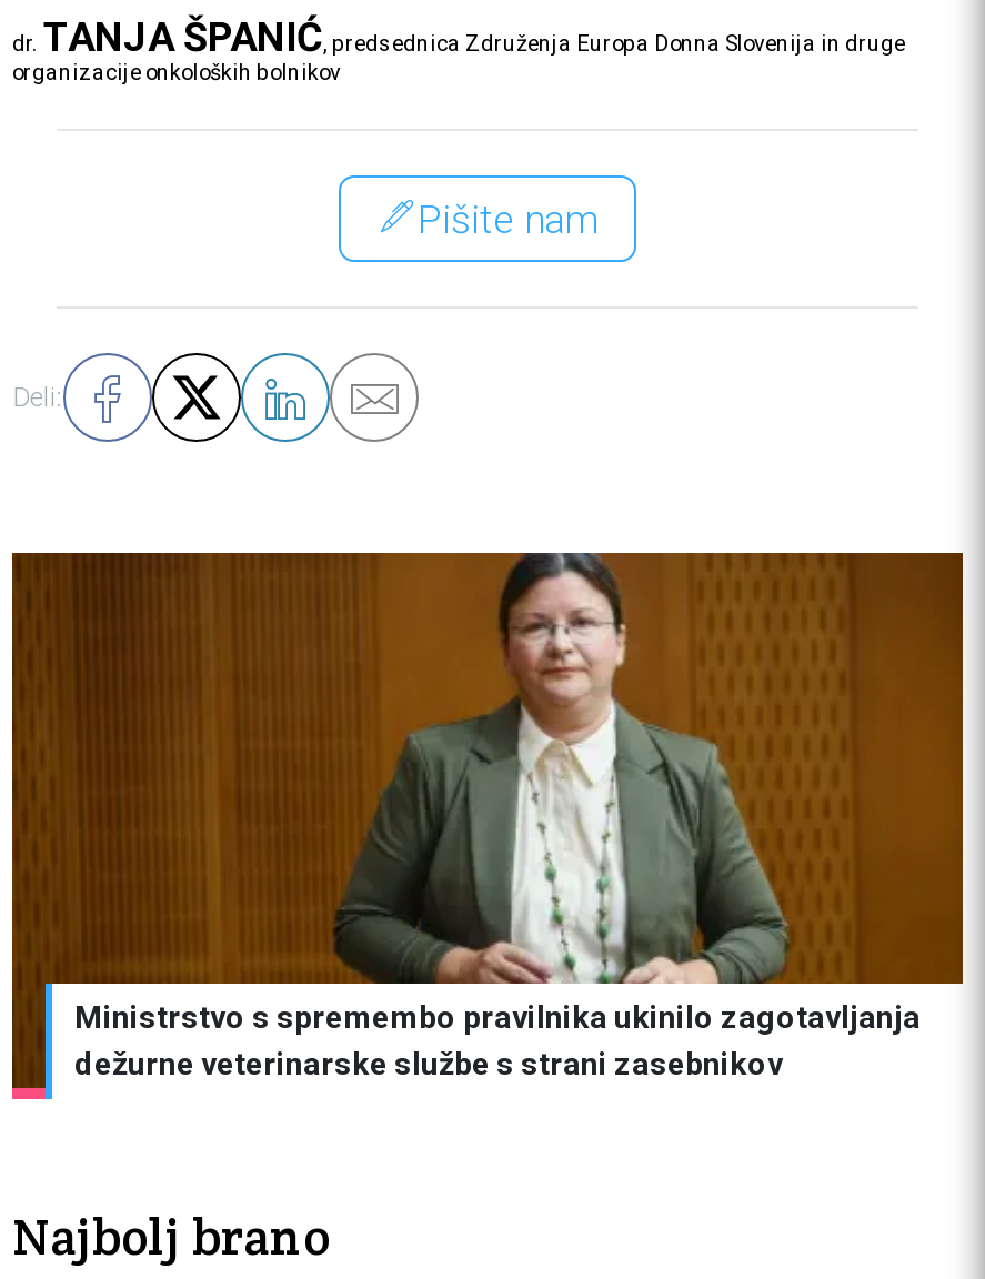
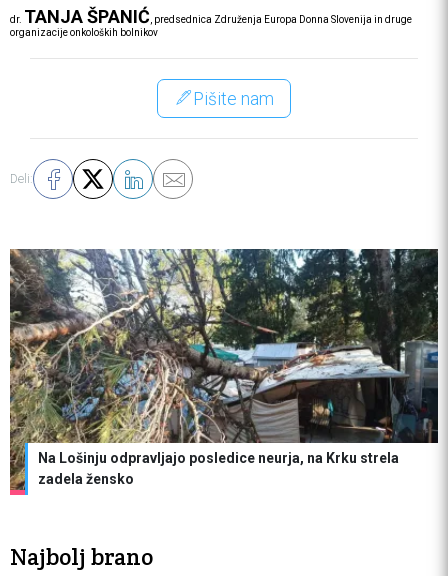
- [image]
- Ministrstvo s spremembo pravilnika ukinilo zagotavljanja
- dežurne veterinarske službe s strani zasebnikov
+ [image]
+ Na Lošinju odpravljajo posledice neurja, na Krku strela
+ zadela žensko
